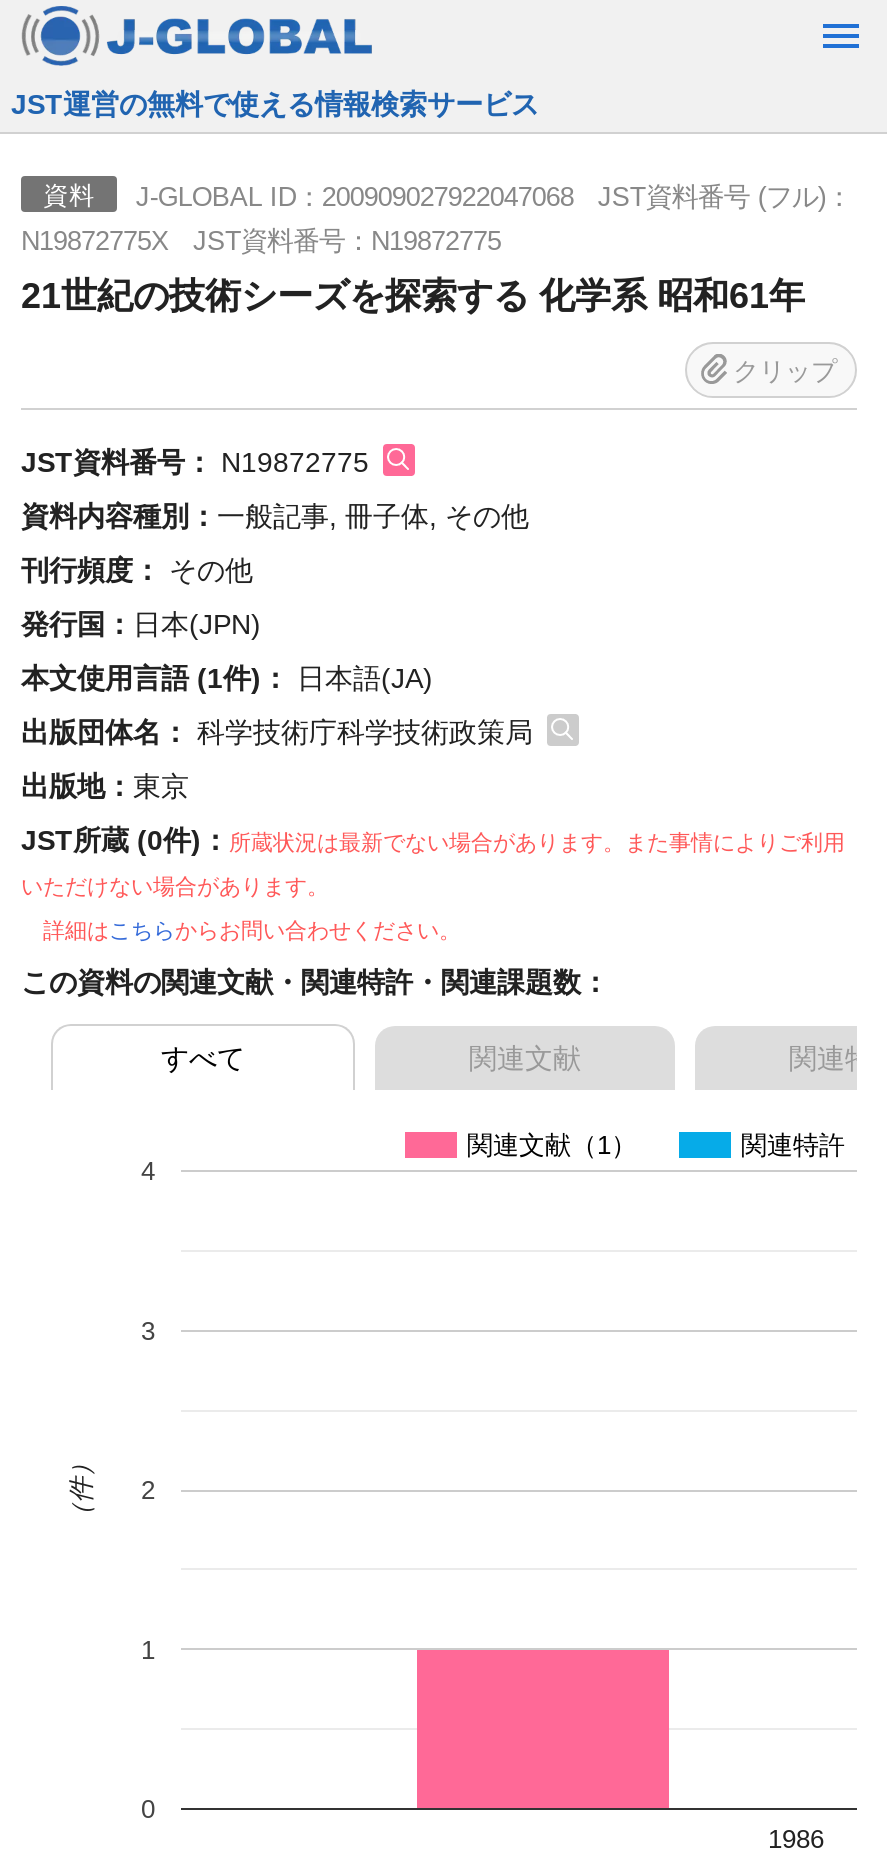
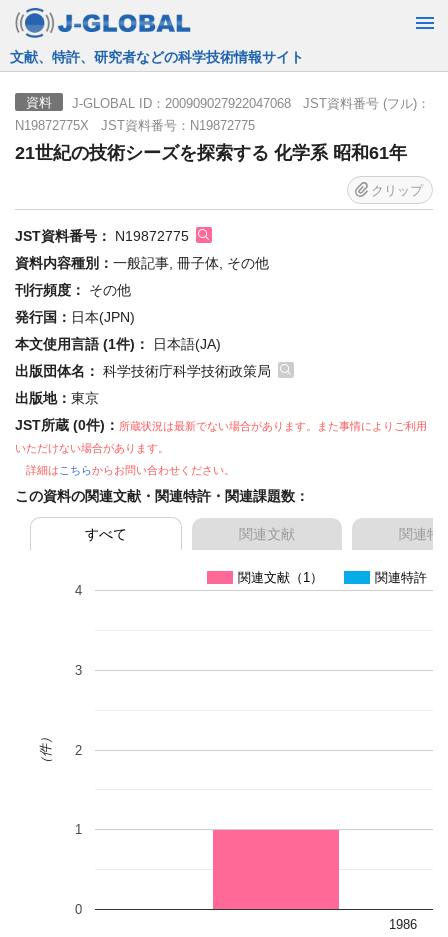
- JST運営の無料で使える情報検索サービス
+ 文献、特許、研究者などの科学技術情報サイト
